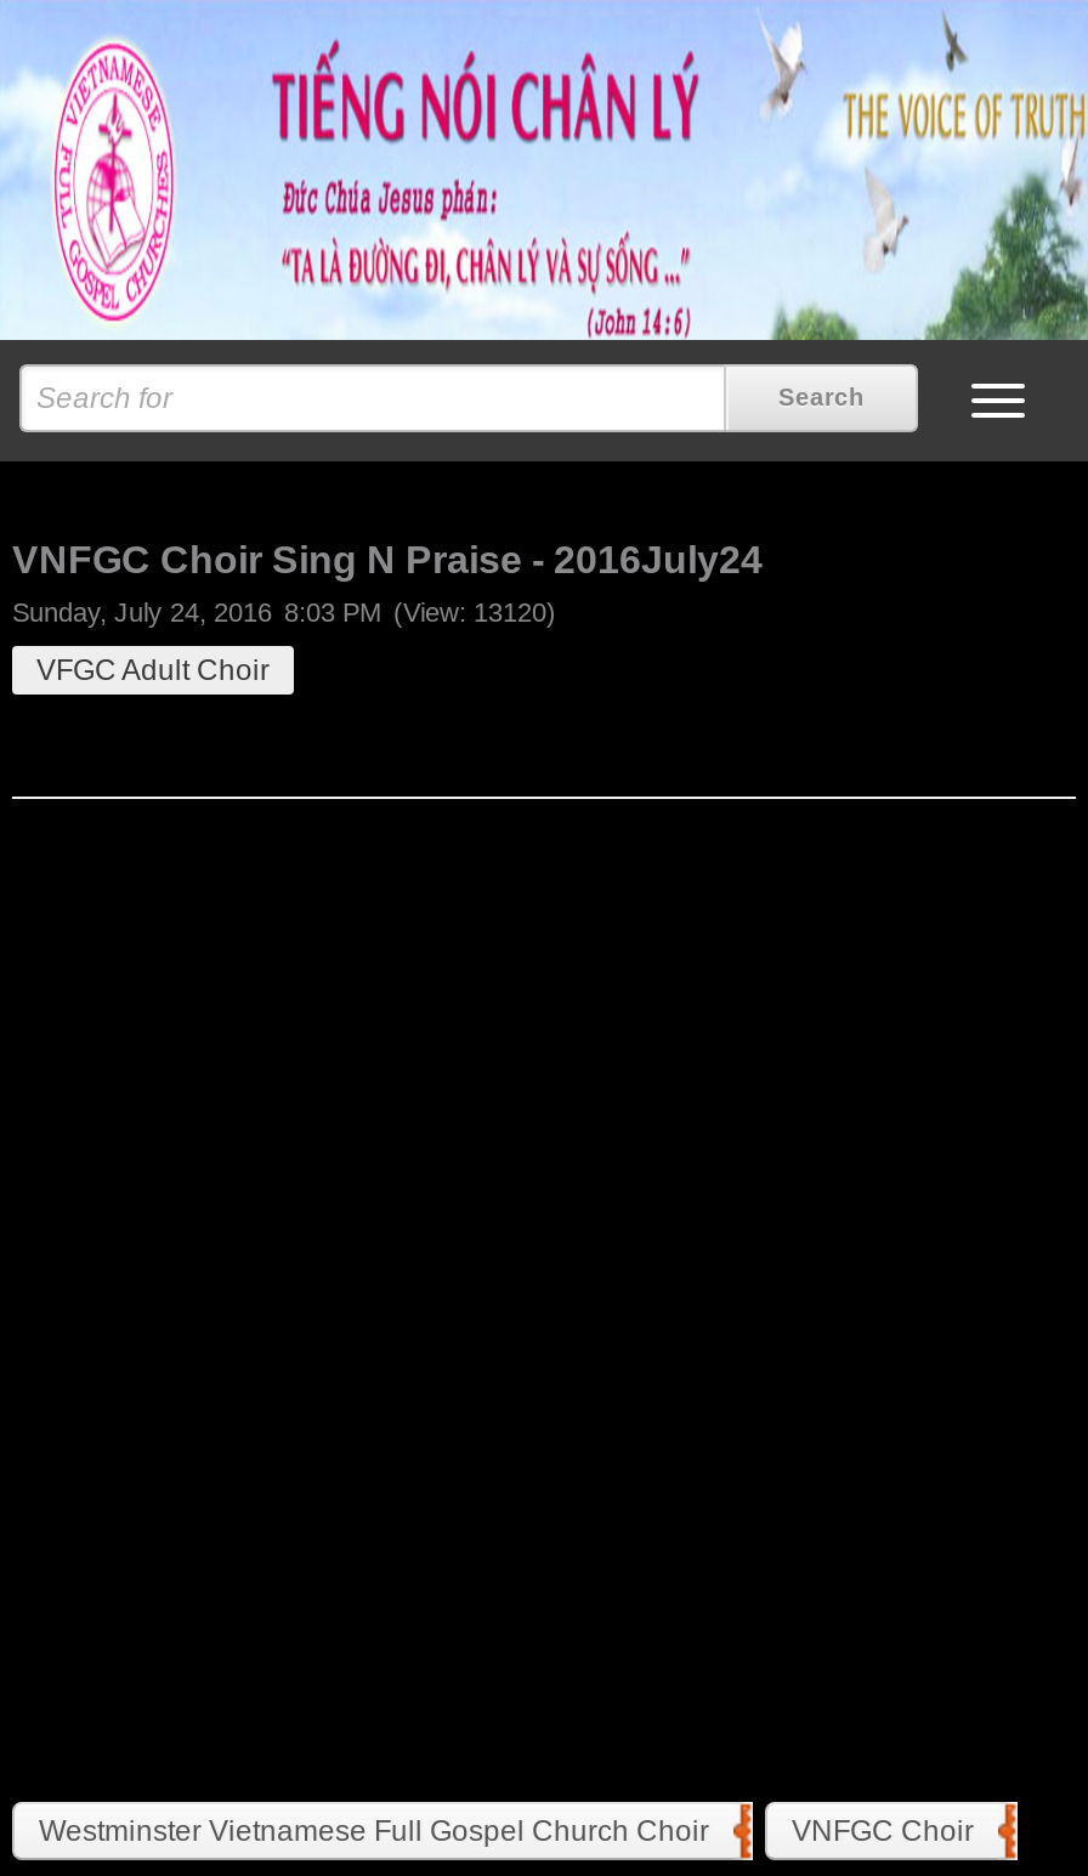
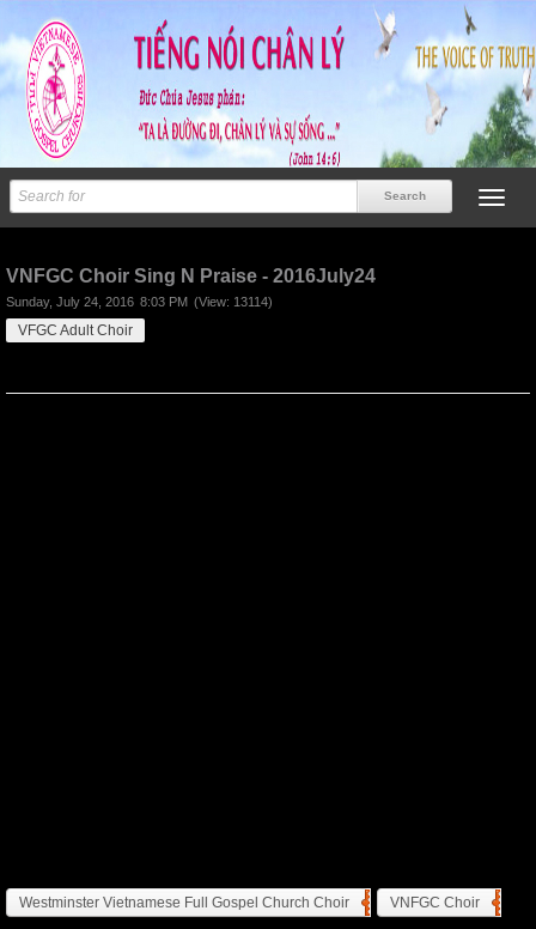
- Sunday, July 24, 2016 8:03 PM (View: 13120)
+ Sunday, July 24, 2016 8:03 PM (View: 13114)
